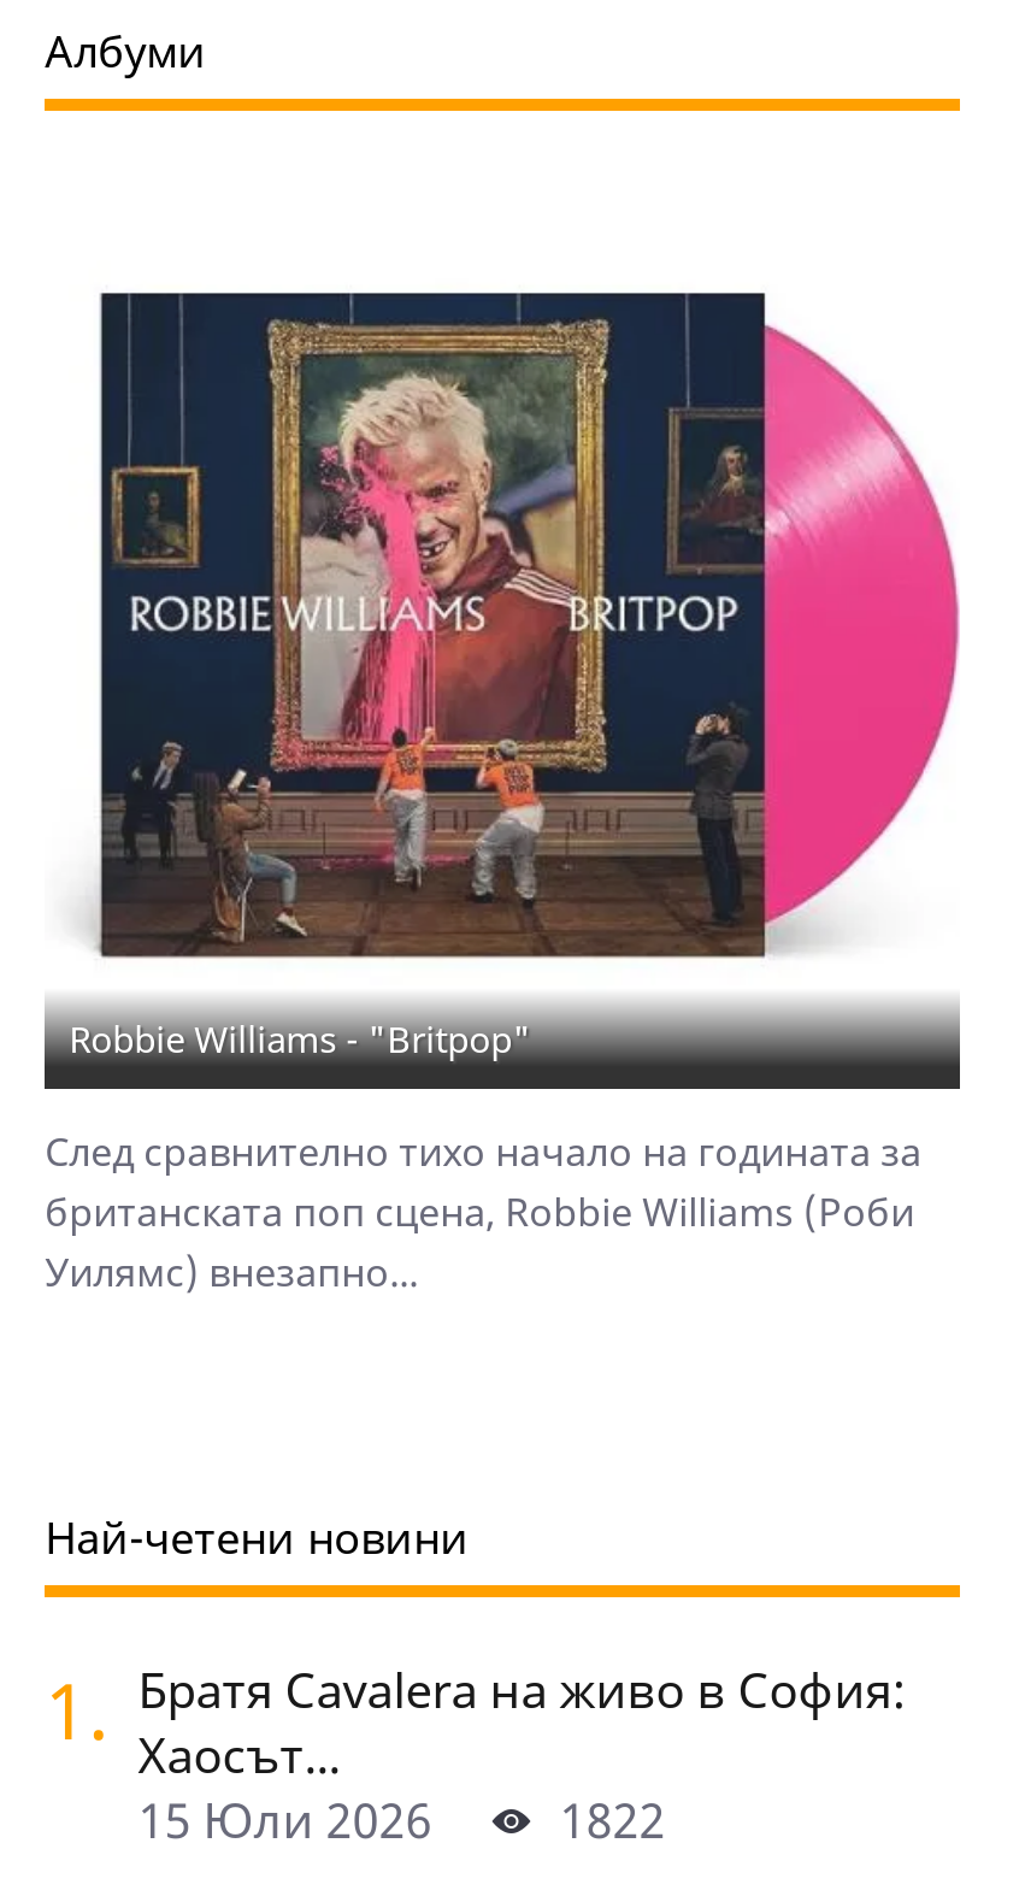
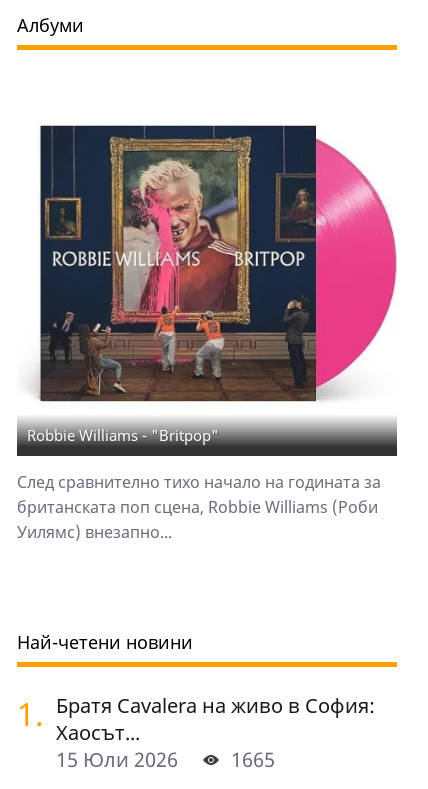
- 15 Юли 2026 1822
+ 15 Юли 2026 1665
